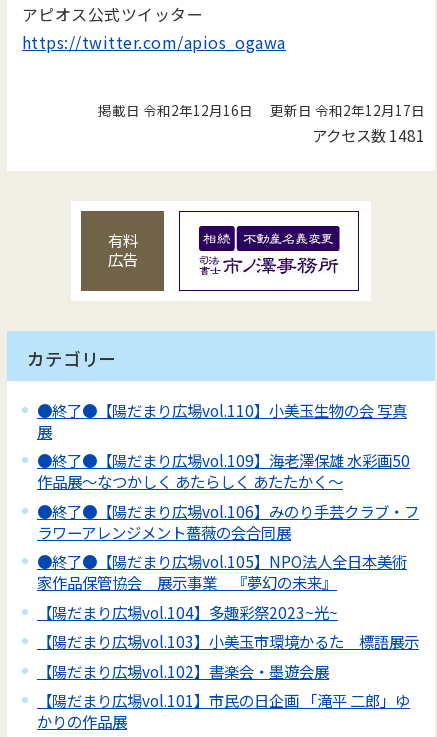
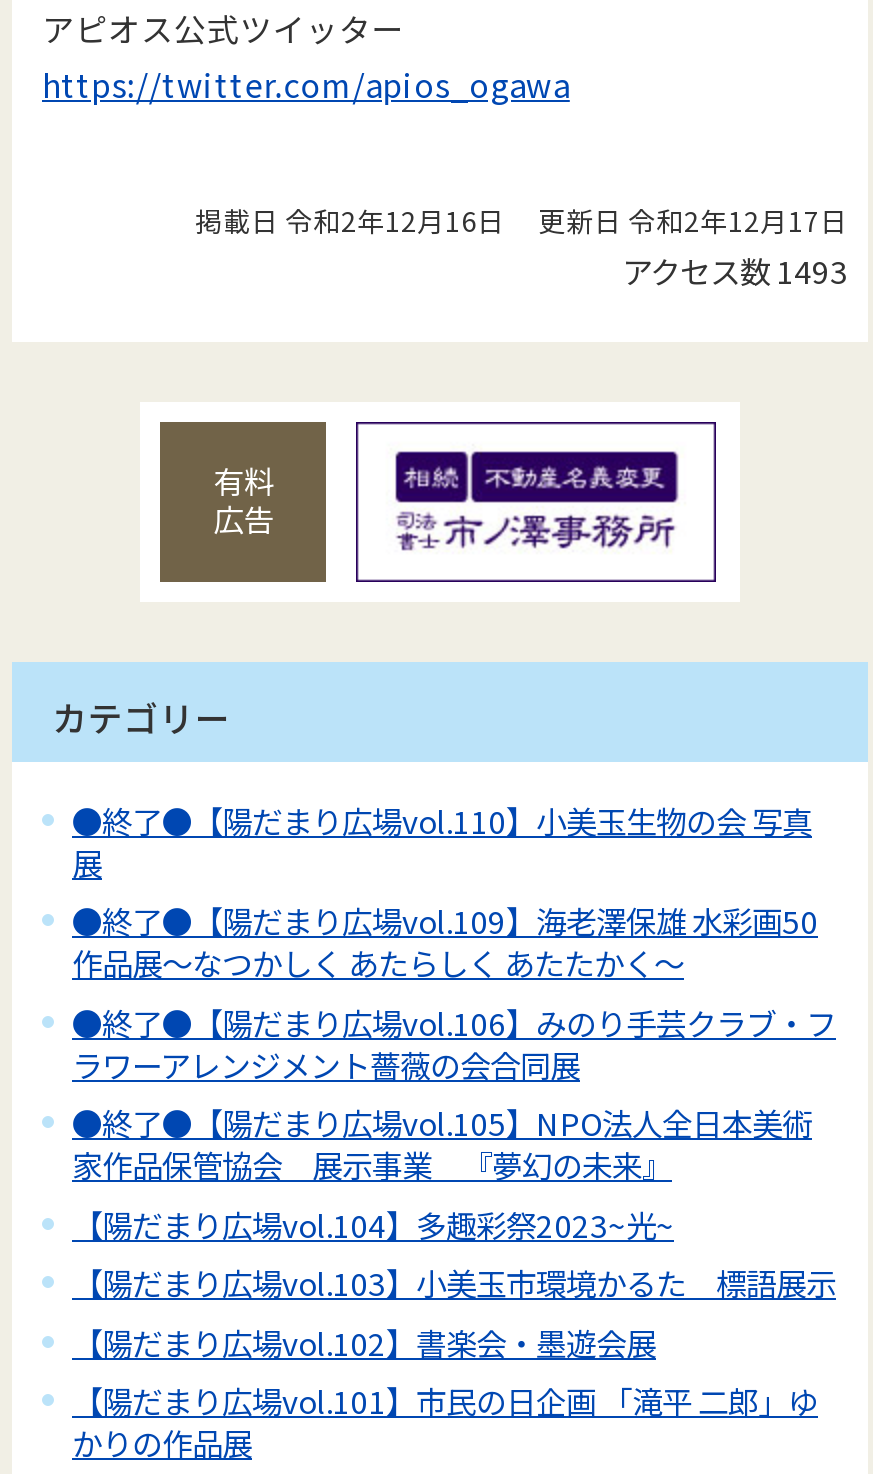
- アクセス数1481
+ アクセス数1493
